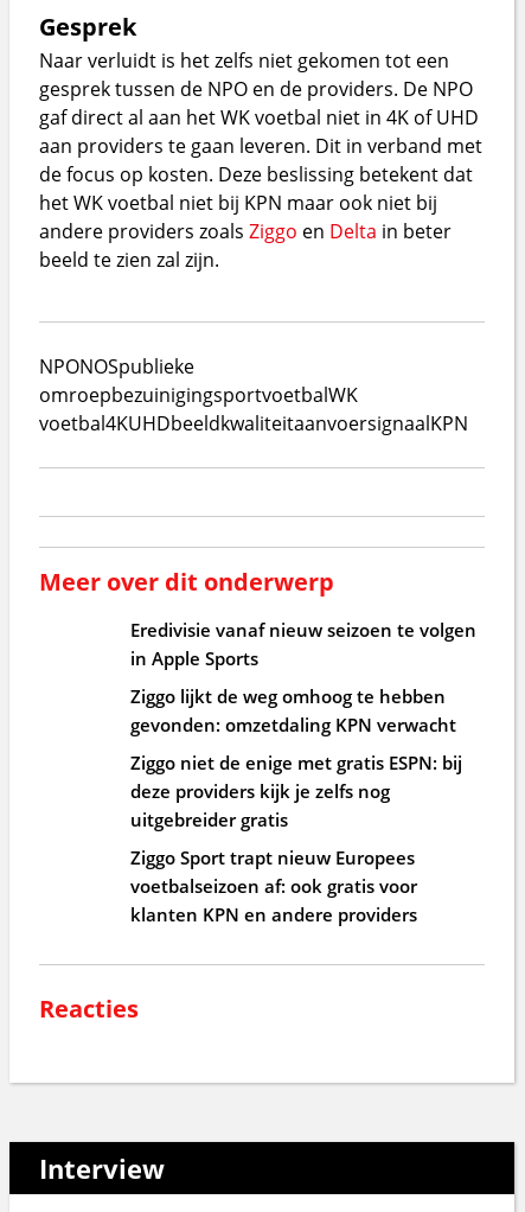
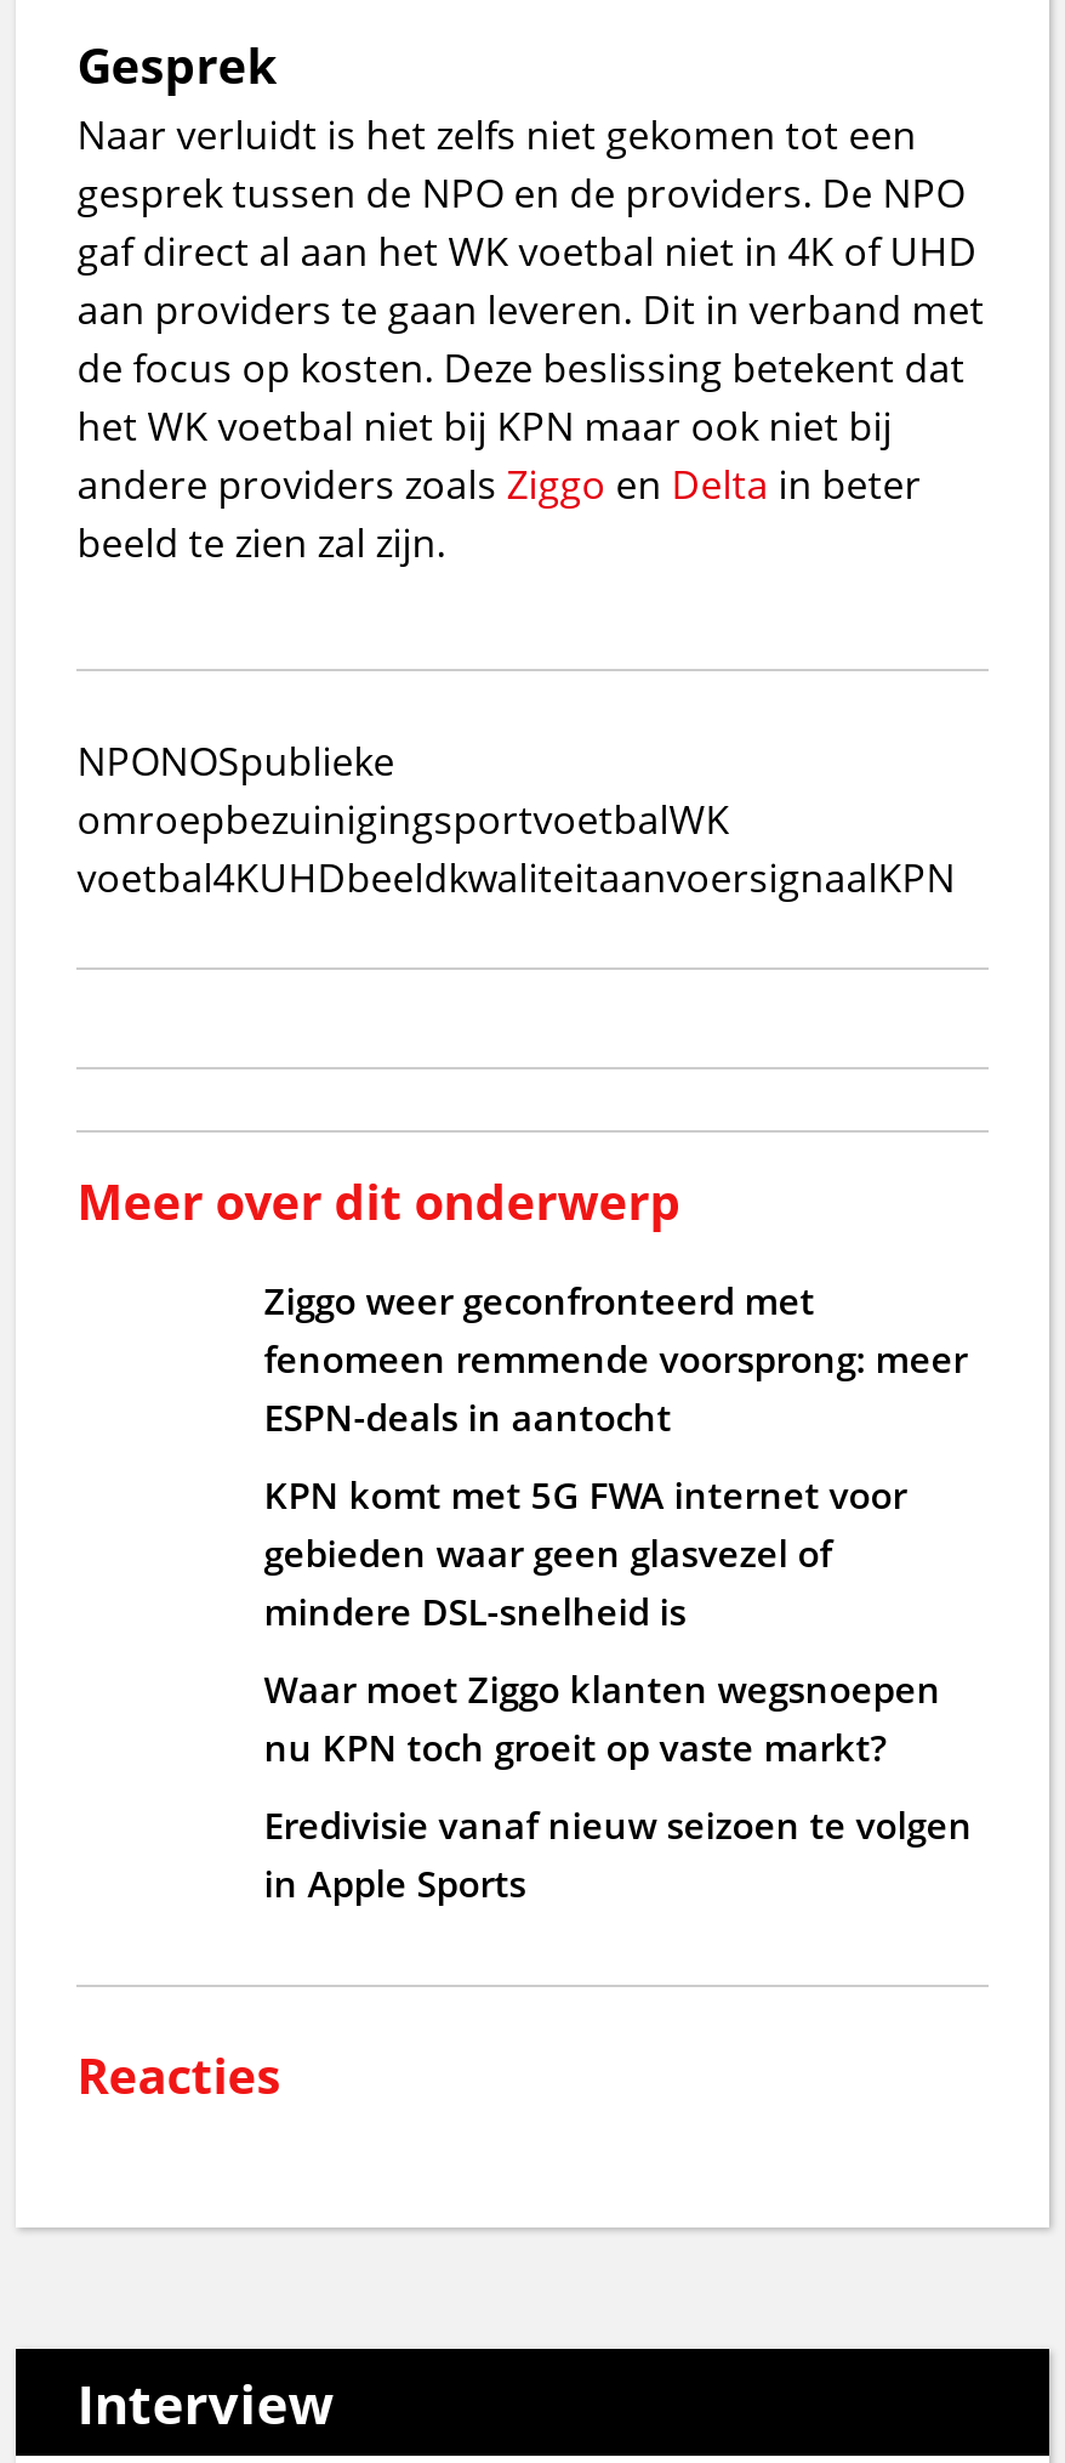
+ Ziggo weer geconfronteerd met
+ fenomeen remmende voorsprong: meer
+ ESPN-deals in aantocht
+ KPN komt met 5G FWA internet voor
+ gebieden waar geen glasvezel of
+ mindere DSL-snelheid is
+ Waar moet Ziggo klanten wegsnoepen
+ nu KPN toch groeit op vaste markt?

moved down: Eredivisie vanaf nieuw seizoen te volgen | in Apple Sports

- Ziggo lijkt de weg omhoog te hebben
- gevonden: omzetdaling KPN verwacht
- Ziggo niet de enige met gratis ESPN: bij
- deze providers kijk je zelfs nog
- uitgebreider gratis
- Ziggo Sport trapt nieuw Europees
- voetbalseizoen af: ook gratis voor
- klanten KPN en andere providers
